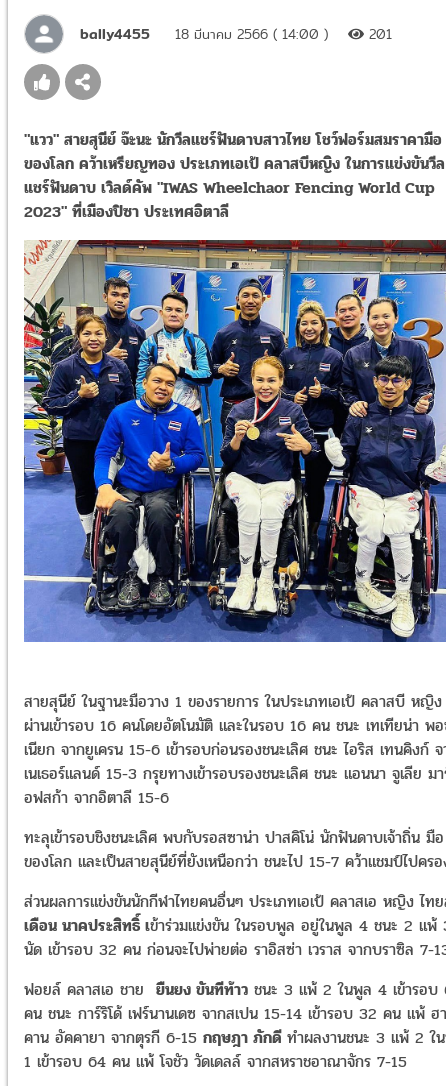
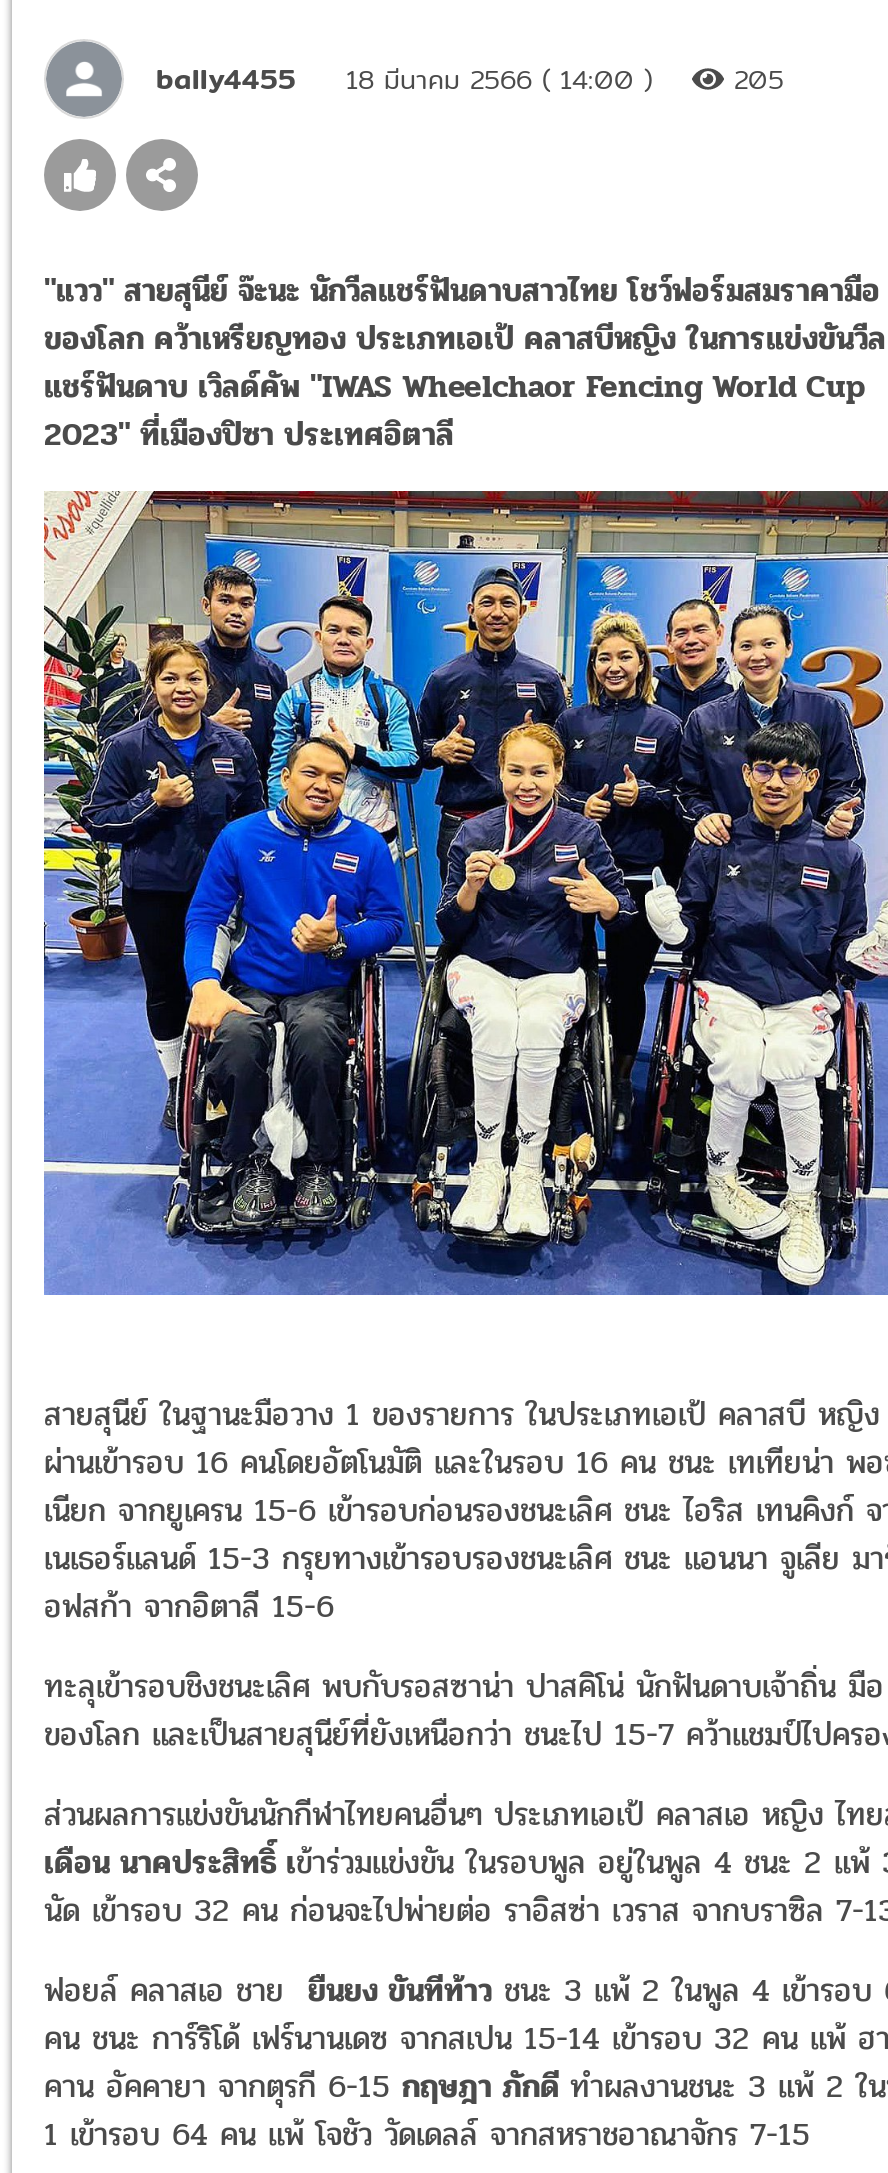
- 201
+ 205
